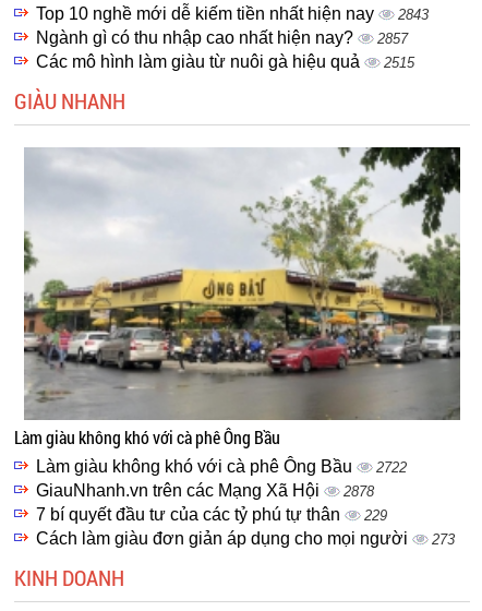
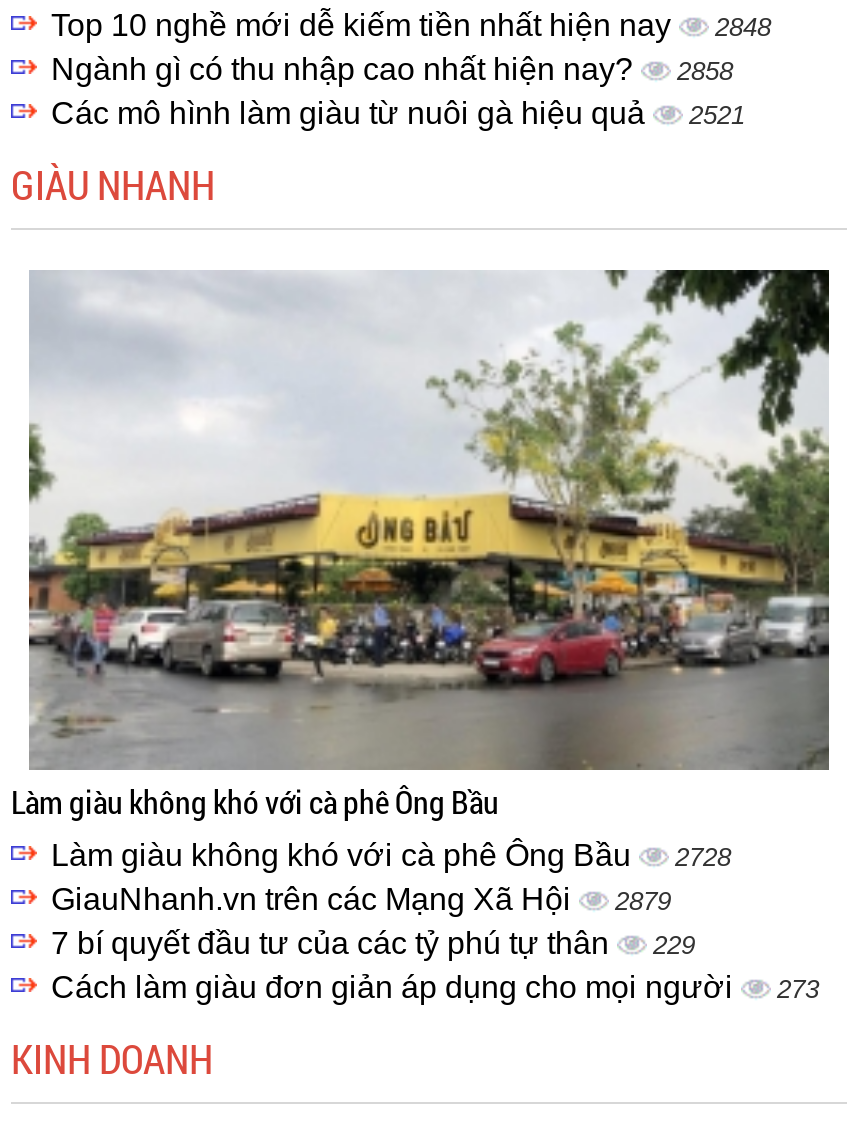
- Top 10 nghề mới dễ kiếm tiền nhất hiện nay 2843
+ Top 10 nghề mới dễ kiếm tiền nhất hiện nay 2848

- Ngành gì có thu nhập cao nhất hiện nay? 2857
+ Ngành gì có thu nhập cao nhất hiện nay? 2858

- Các mô hình làm giàu từ nuôi gà hiệu quả 2515
+ Các mô hình làm giàu từ nuôi gà hiệu quả 2521

- Làm giàu không khó với cà phê Ông Bầu 2722
+ Làm giàu không khó với cà phê Ông Bầu 2728

- GiauNhanh.vn trên các Mạng Xã Hội 2878
+ GiauNhanh.vn trên các Mạng Xã Hội 2879
